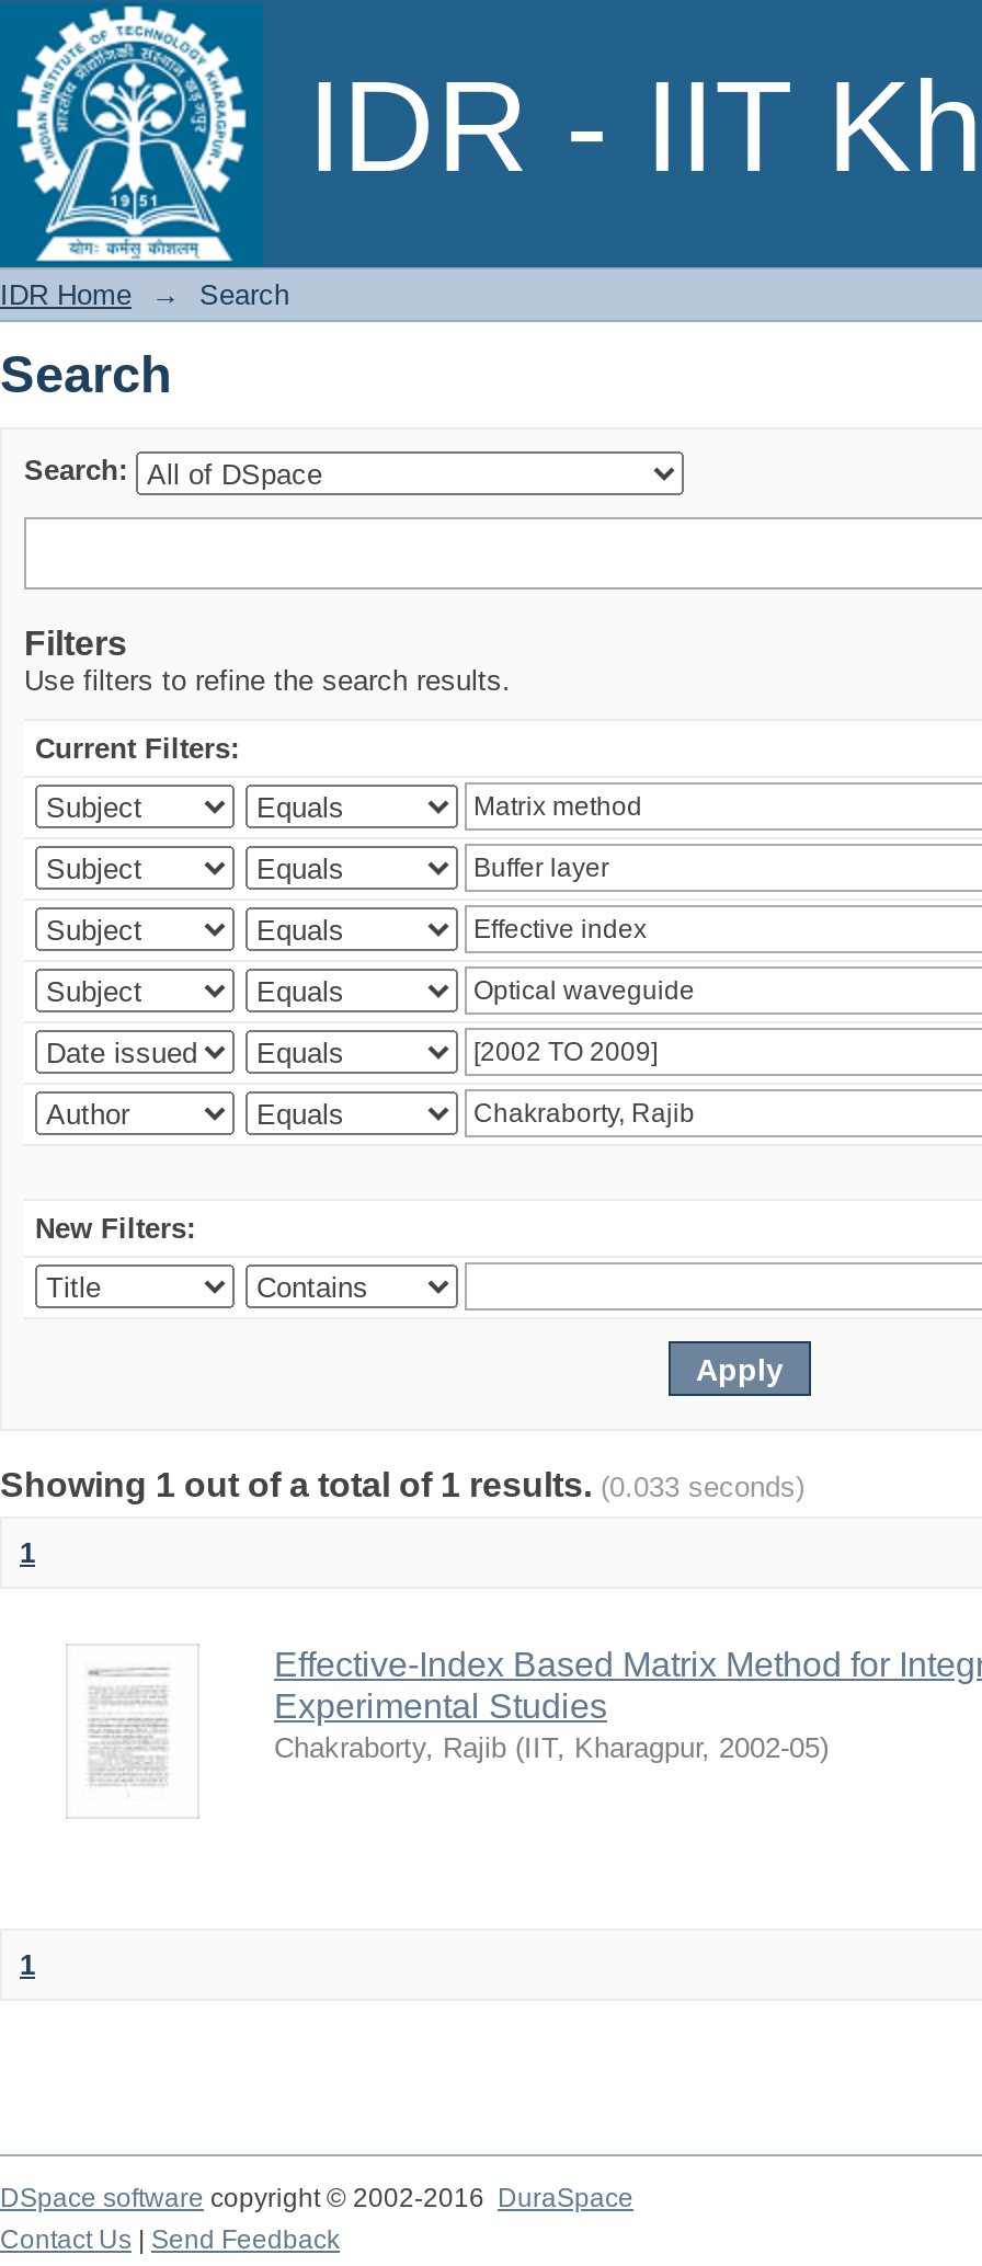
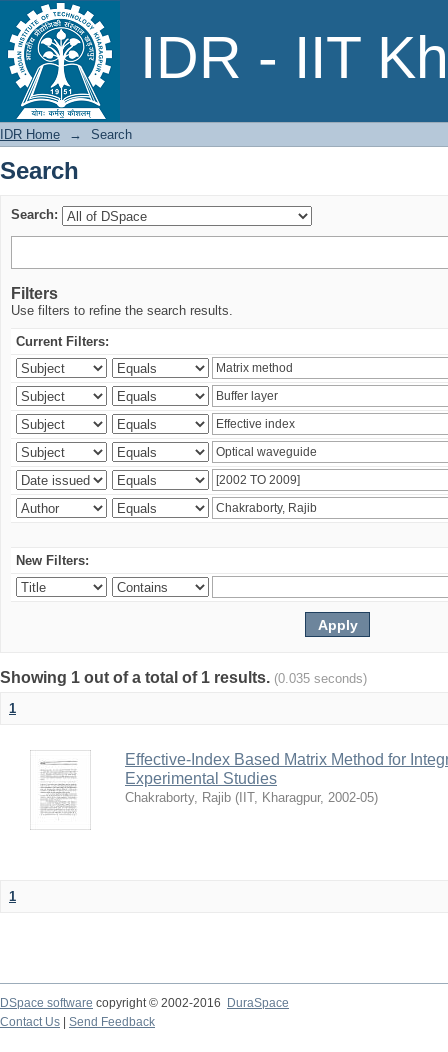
- Showing 1 out of a total of 1 results. (0.033 seconds)
+ Showing 1 out of a total of 1 results. (0.035 seconds)
